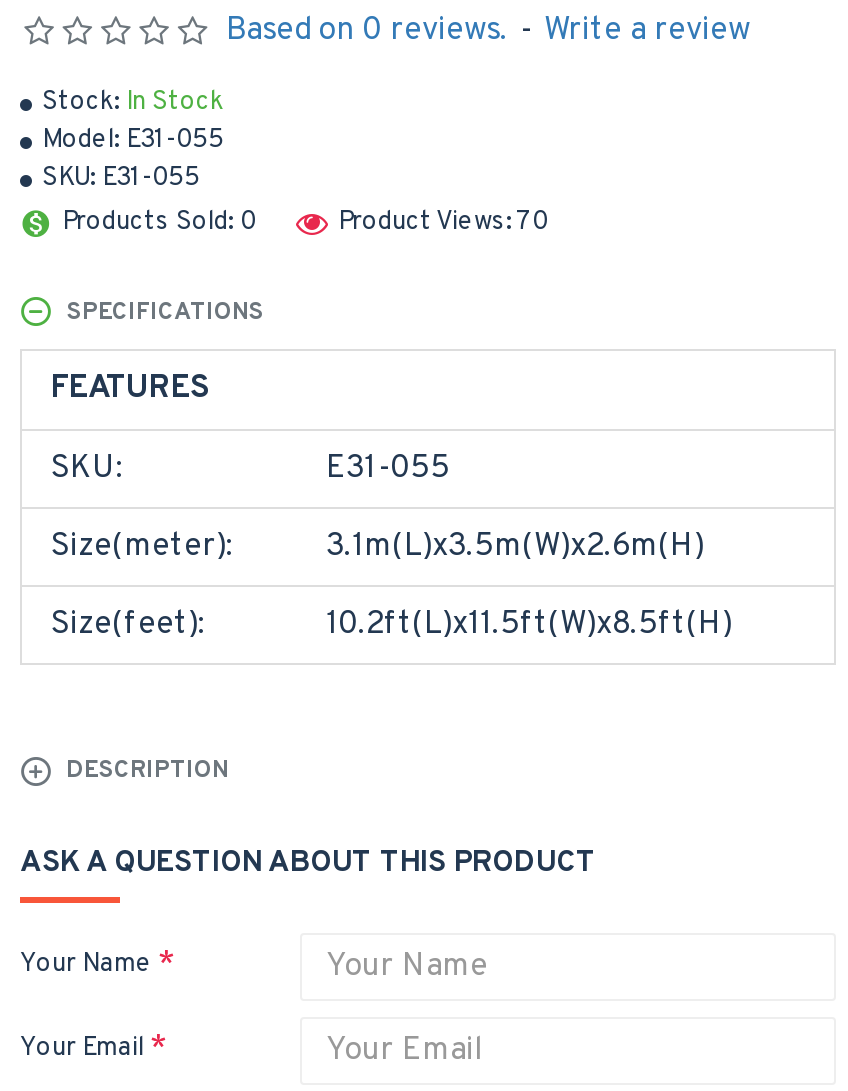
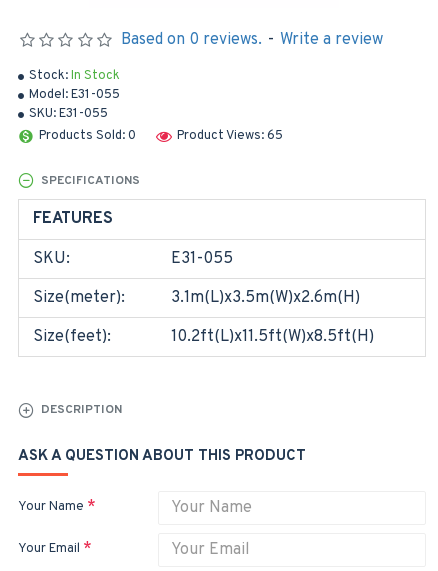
- Product Views: 70
+ Product Views: 65
